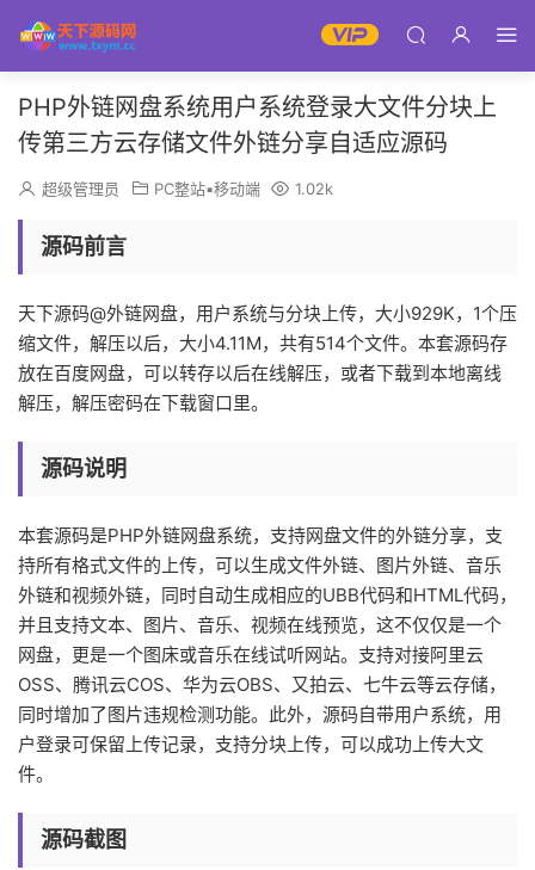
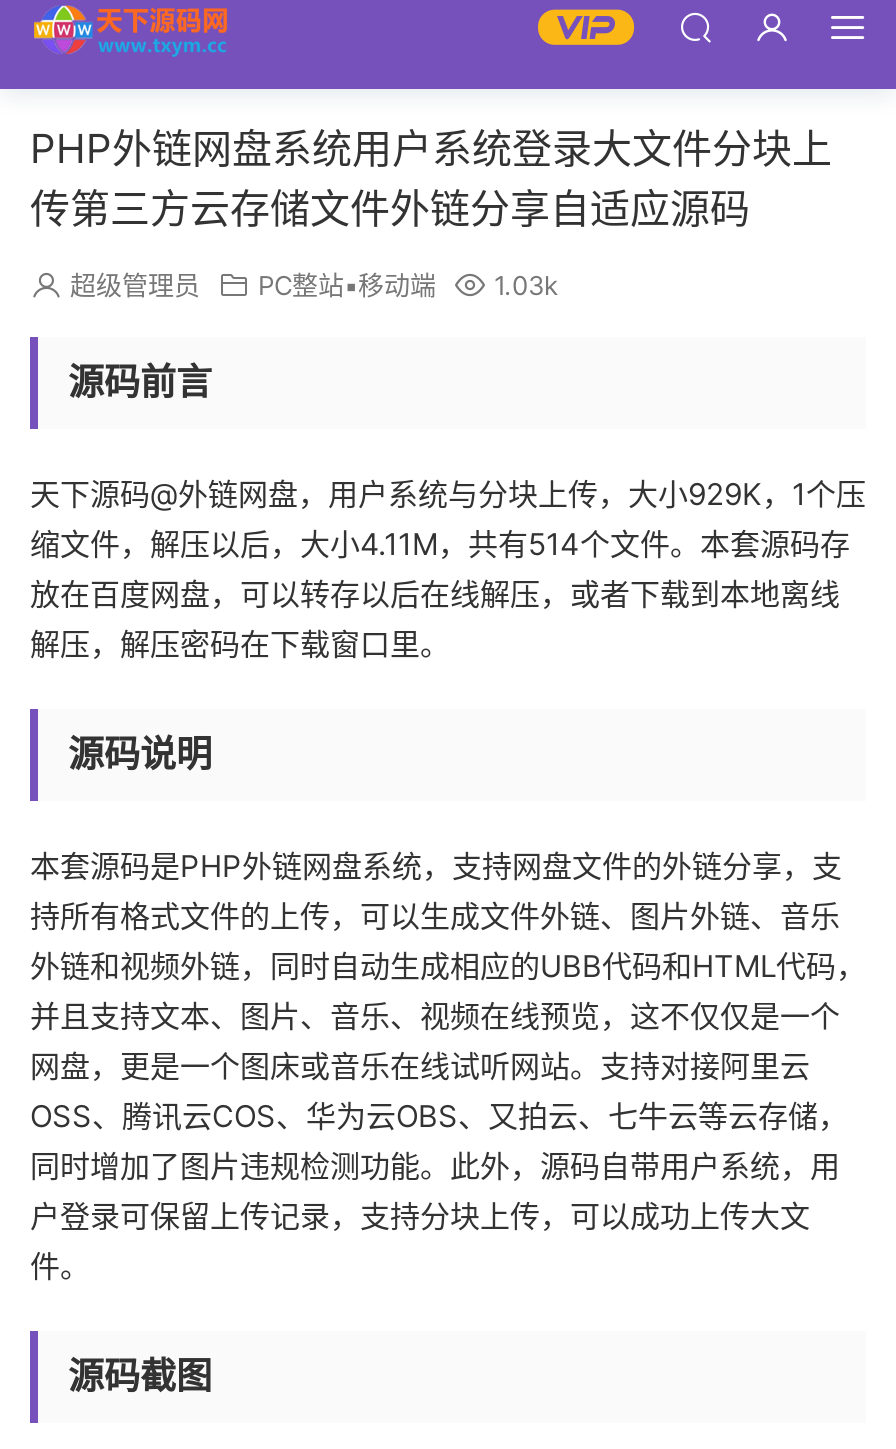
- 1.02k
+ 1.03k
